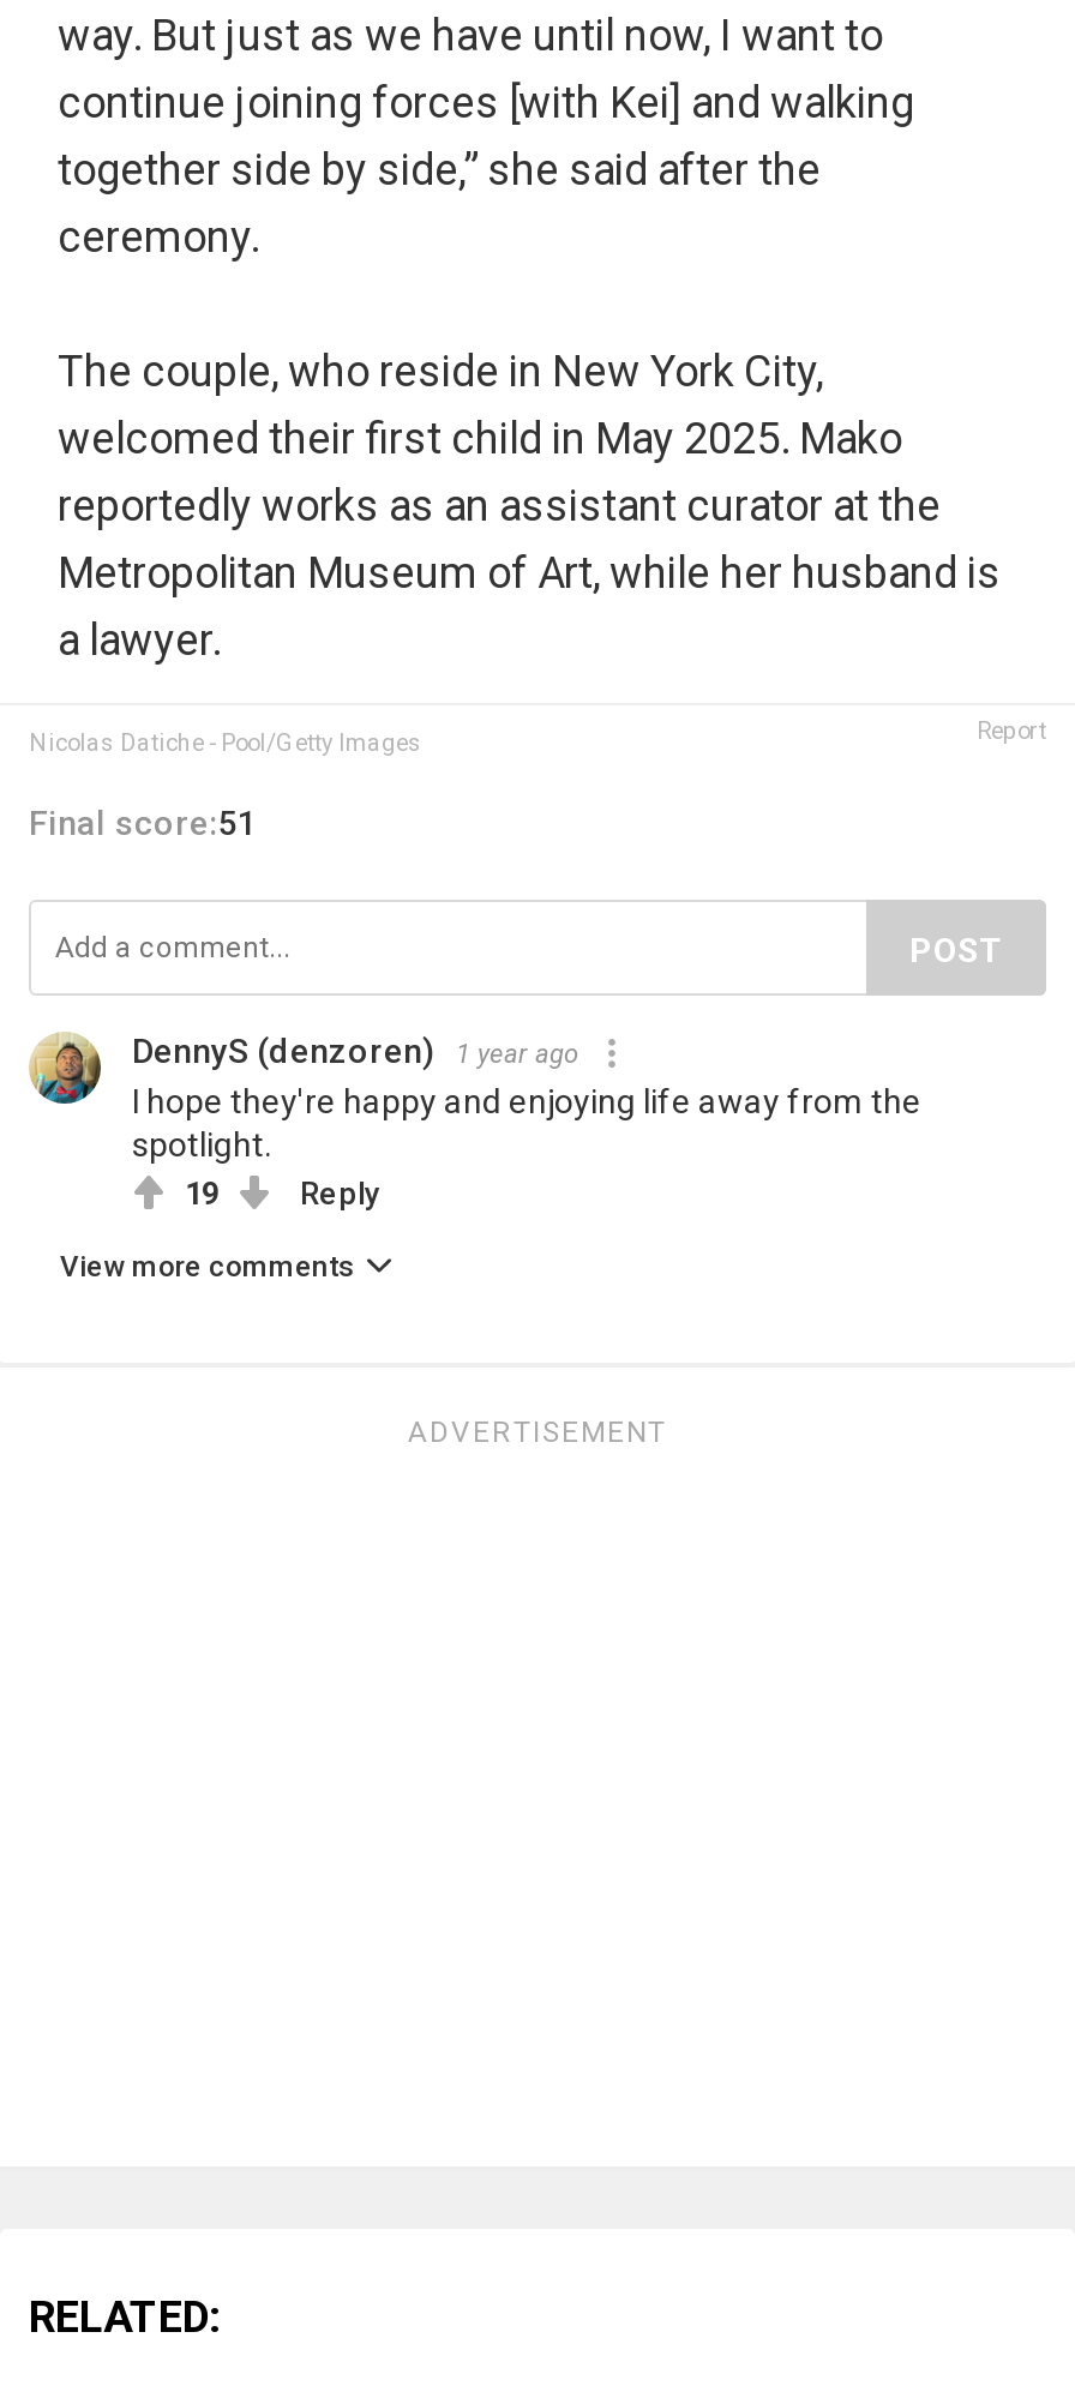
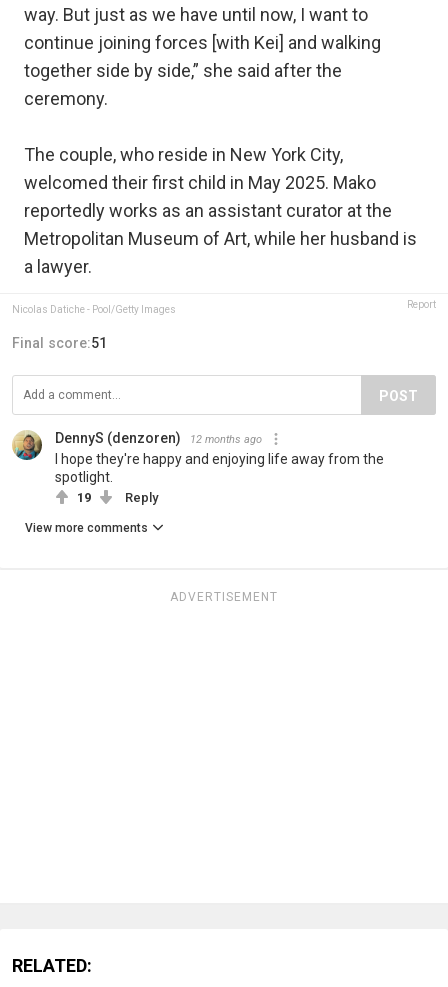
- DennyS (denzoren) 1 year ago
+ DennyS (denzoren) 12 months ago
